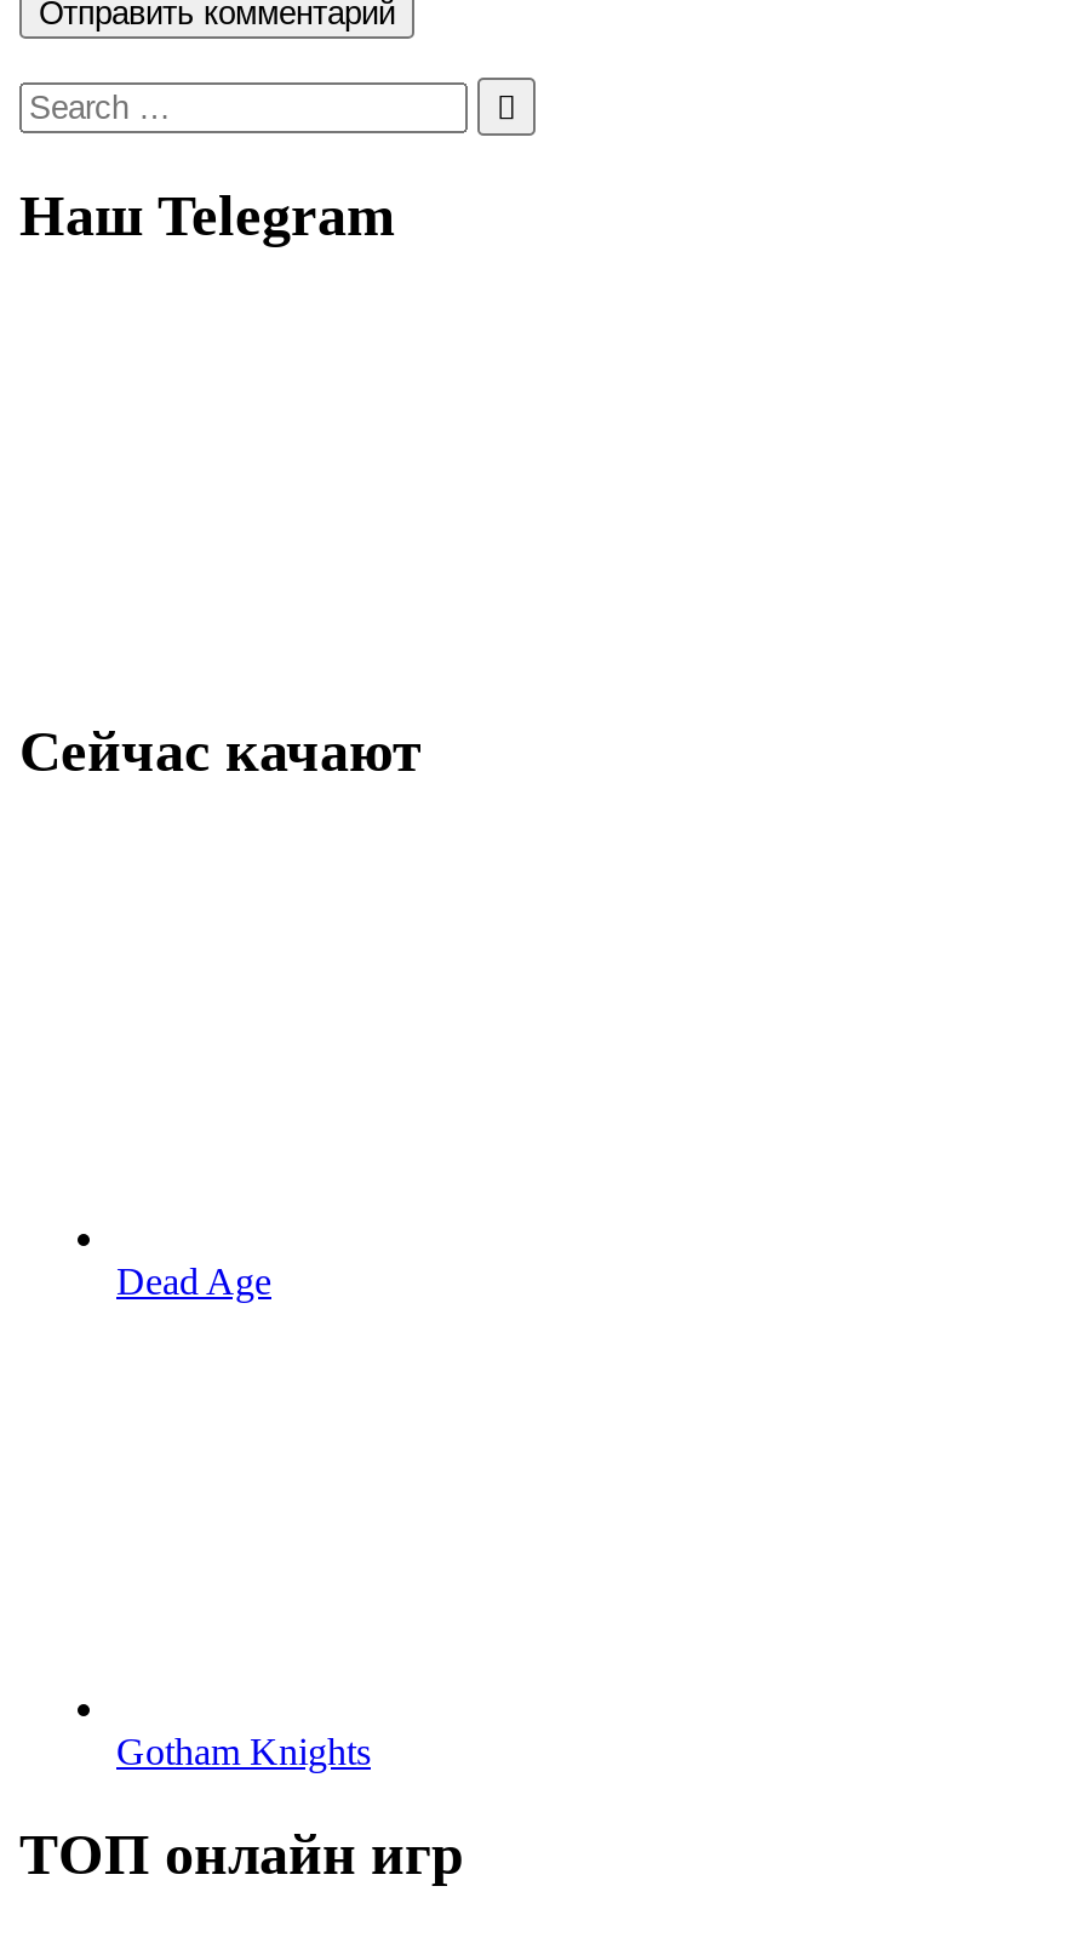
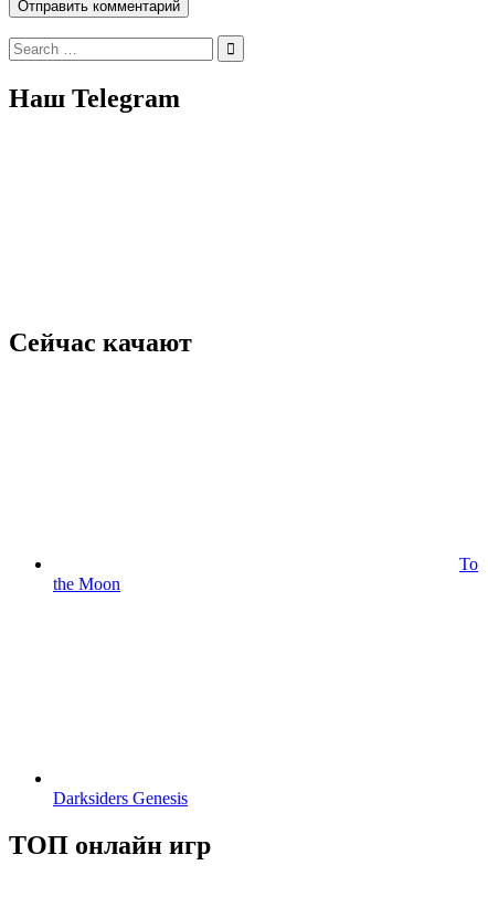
- Dead Age
+ To
+ the Moon

- Gotham Knights
+ Darksiders Genesis
